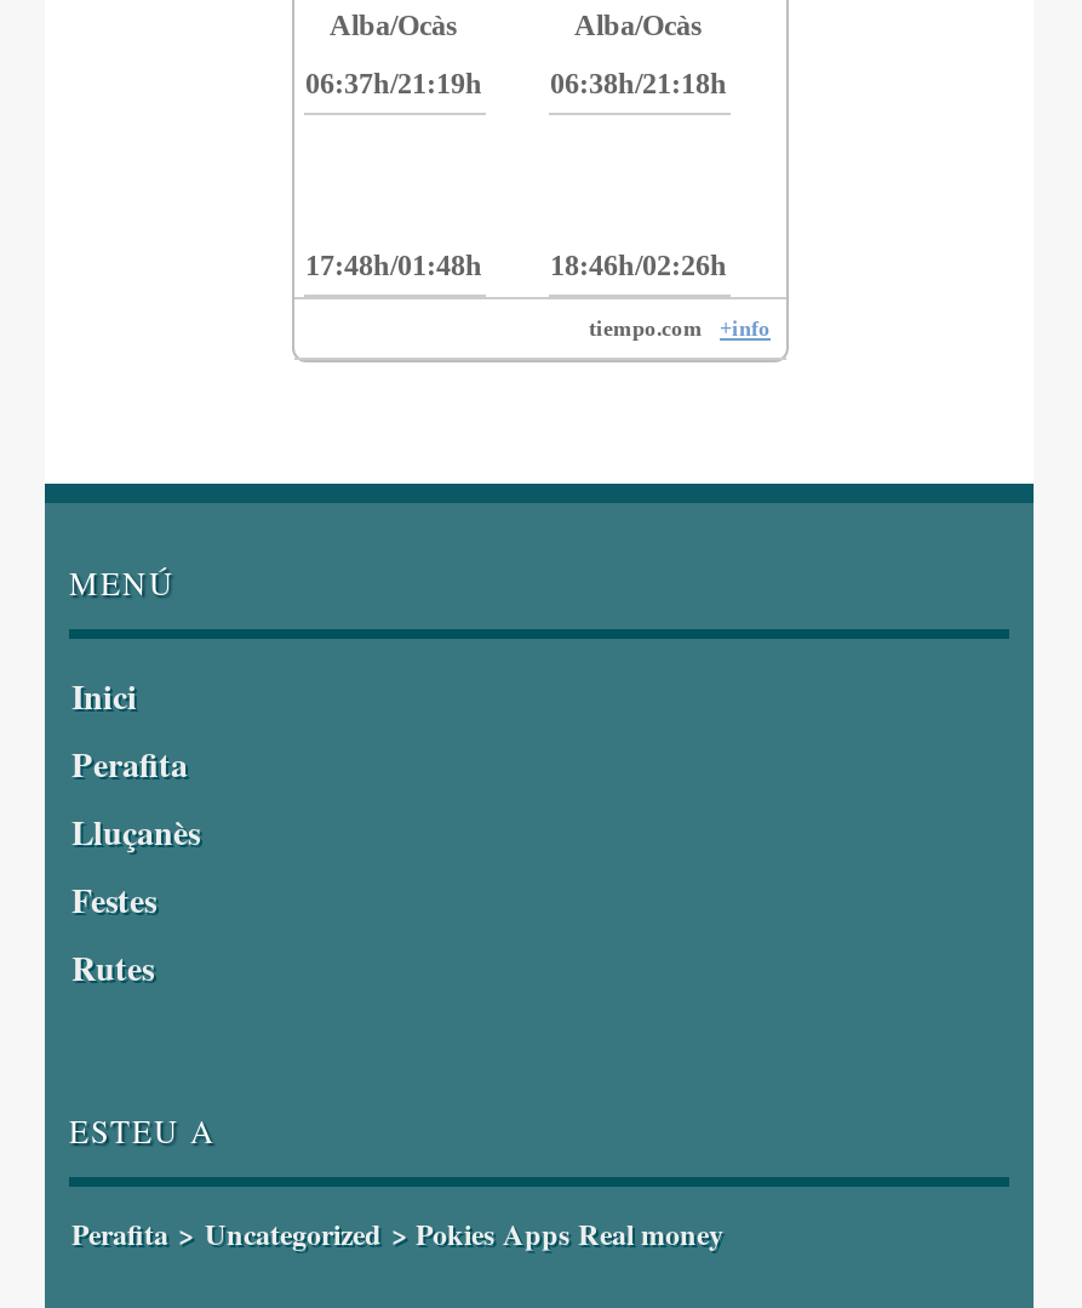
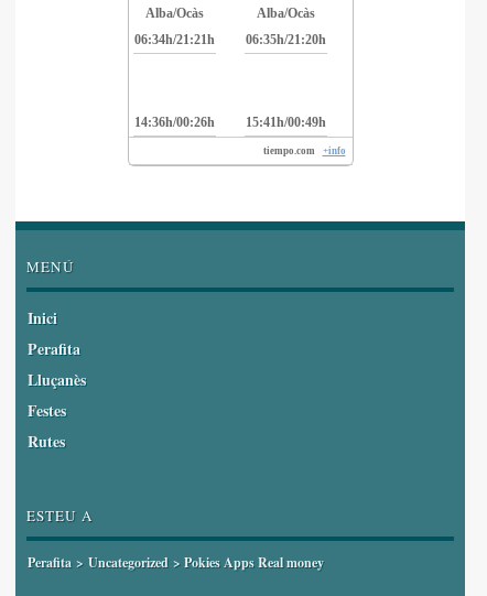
- 06:37h/21:19h
+ 06:34h/21:21h

- 06:38h/21:18h
+ 06:35h/21:20h

- 17:48h/01:48h
+ 14:36h/00:26h

- 18:46h/02:26h
+ 15:41h/00:49h
